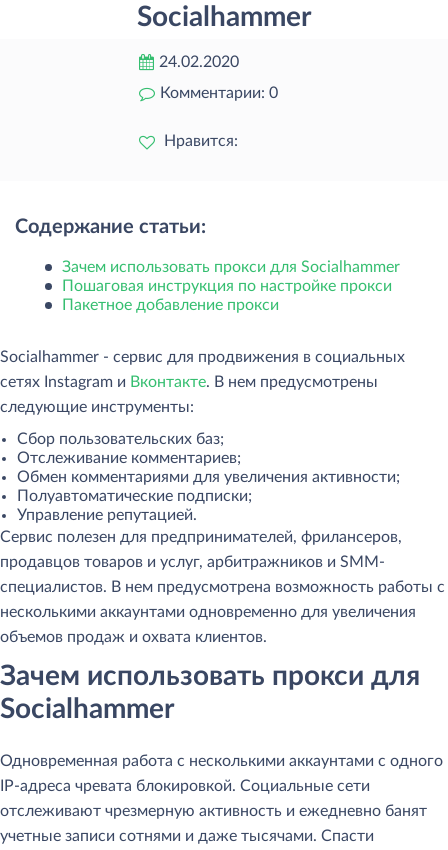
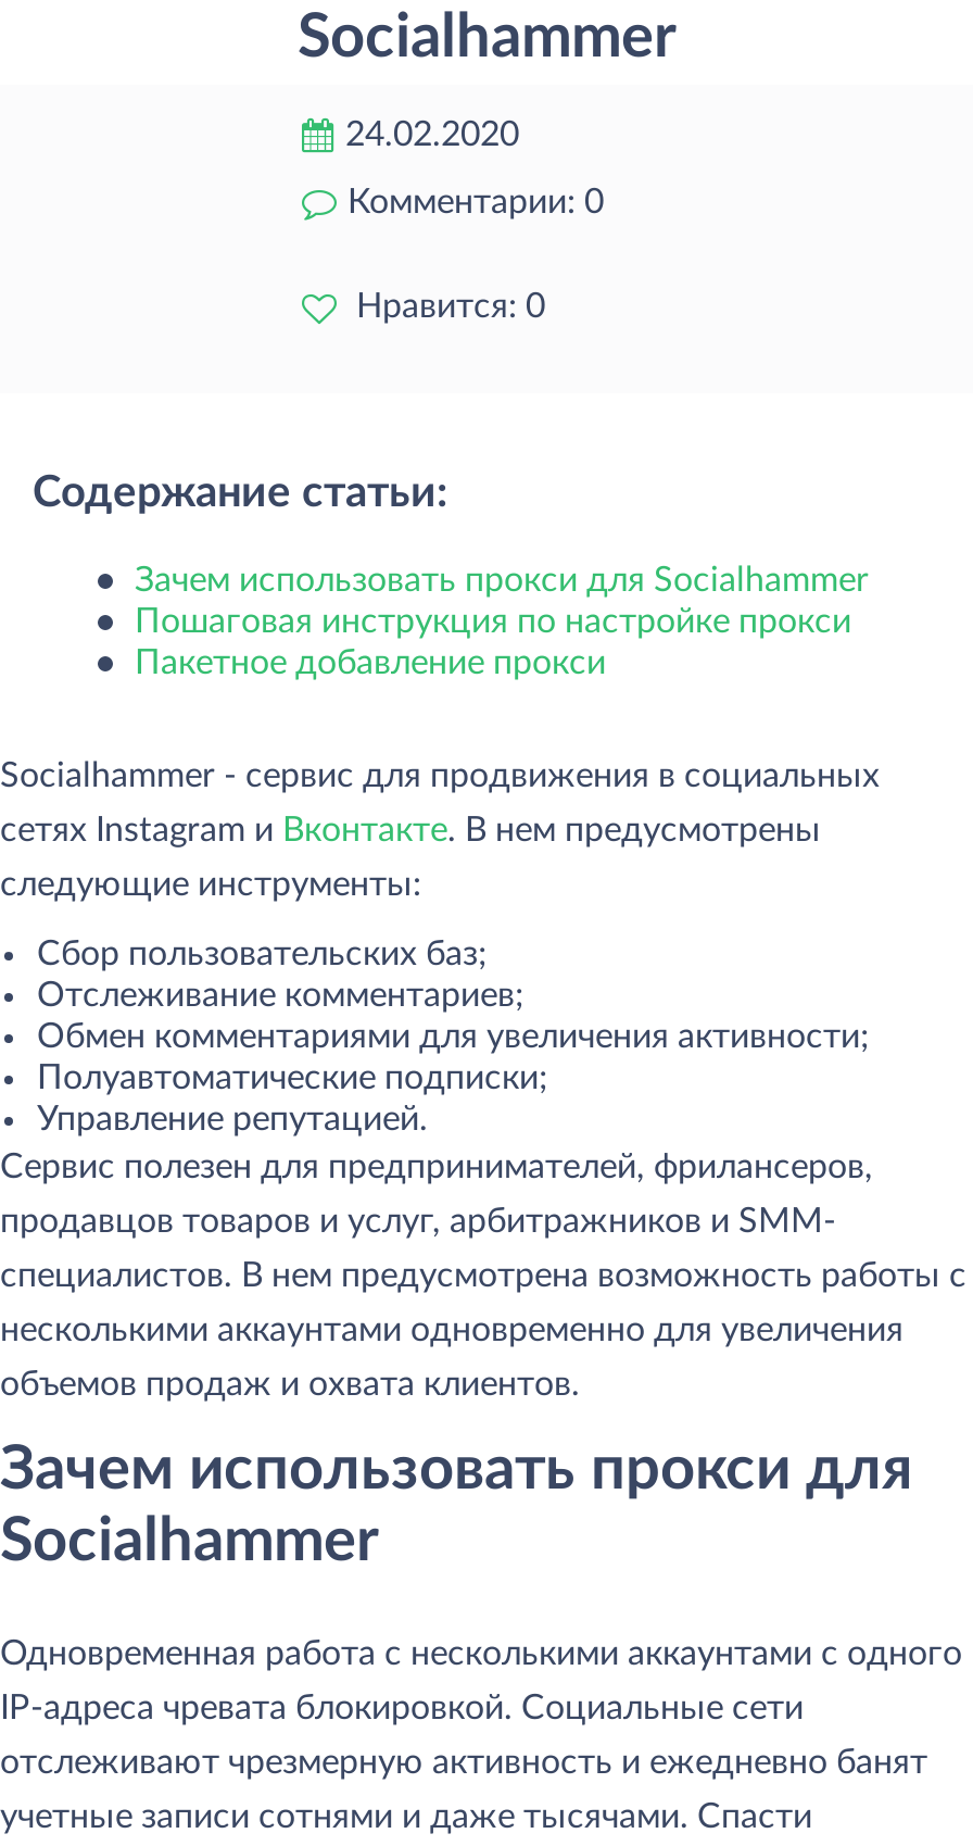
- Нравится:
+ Нравится: 0
